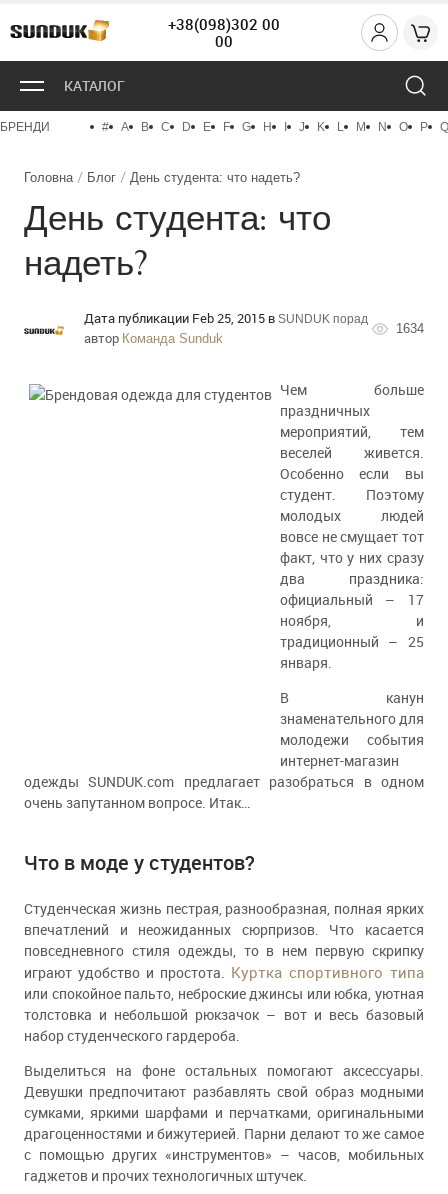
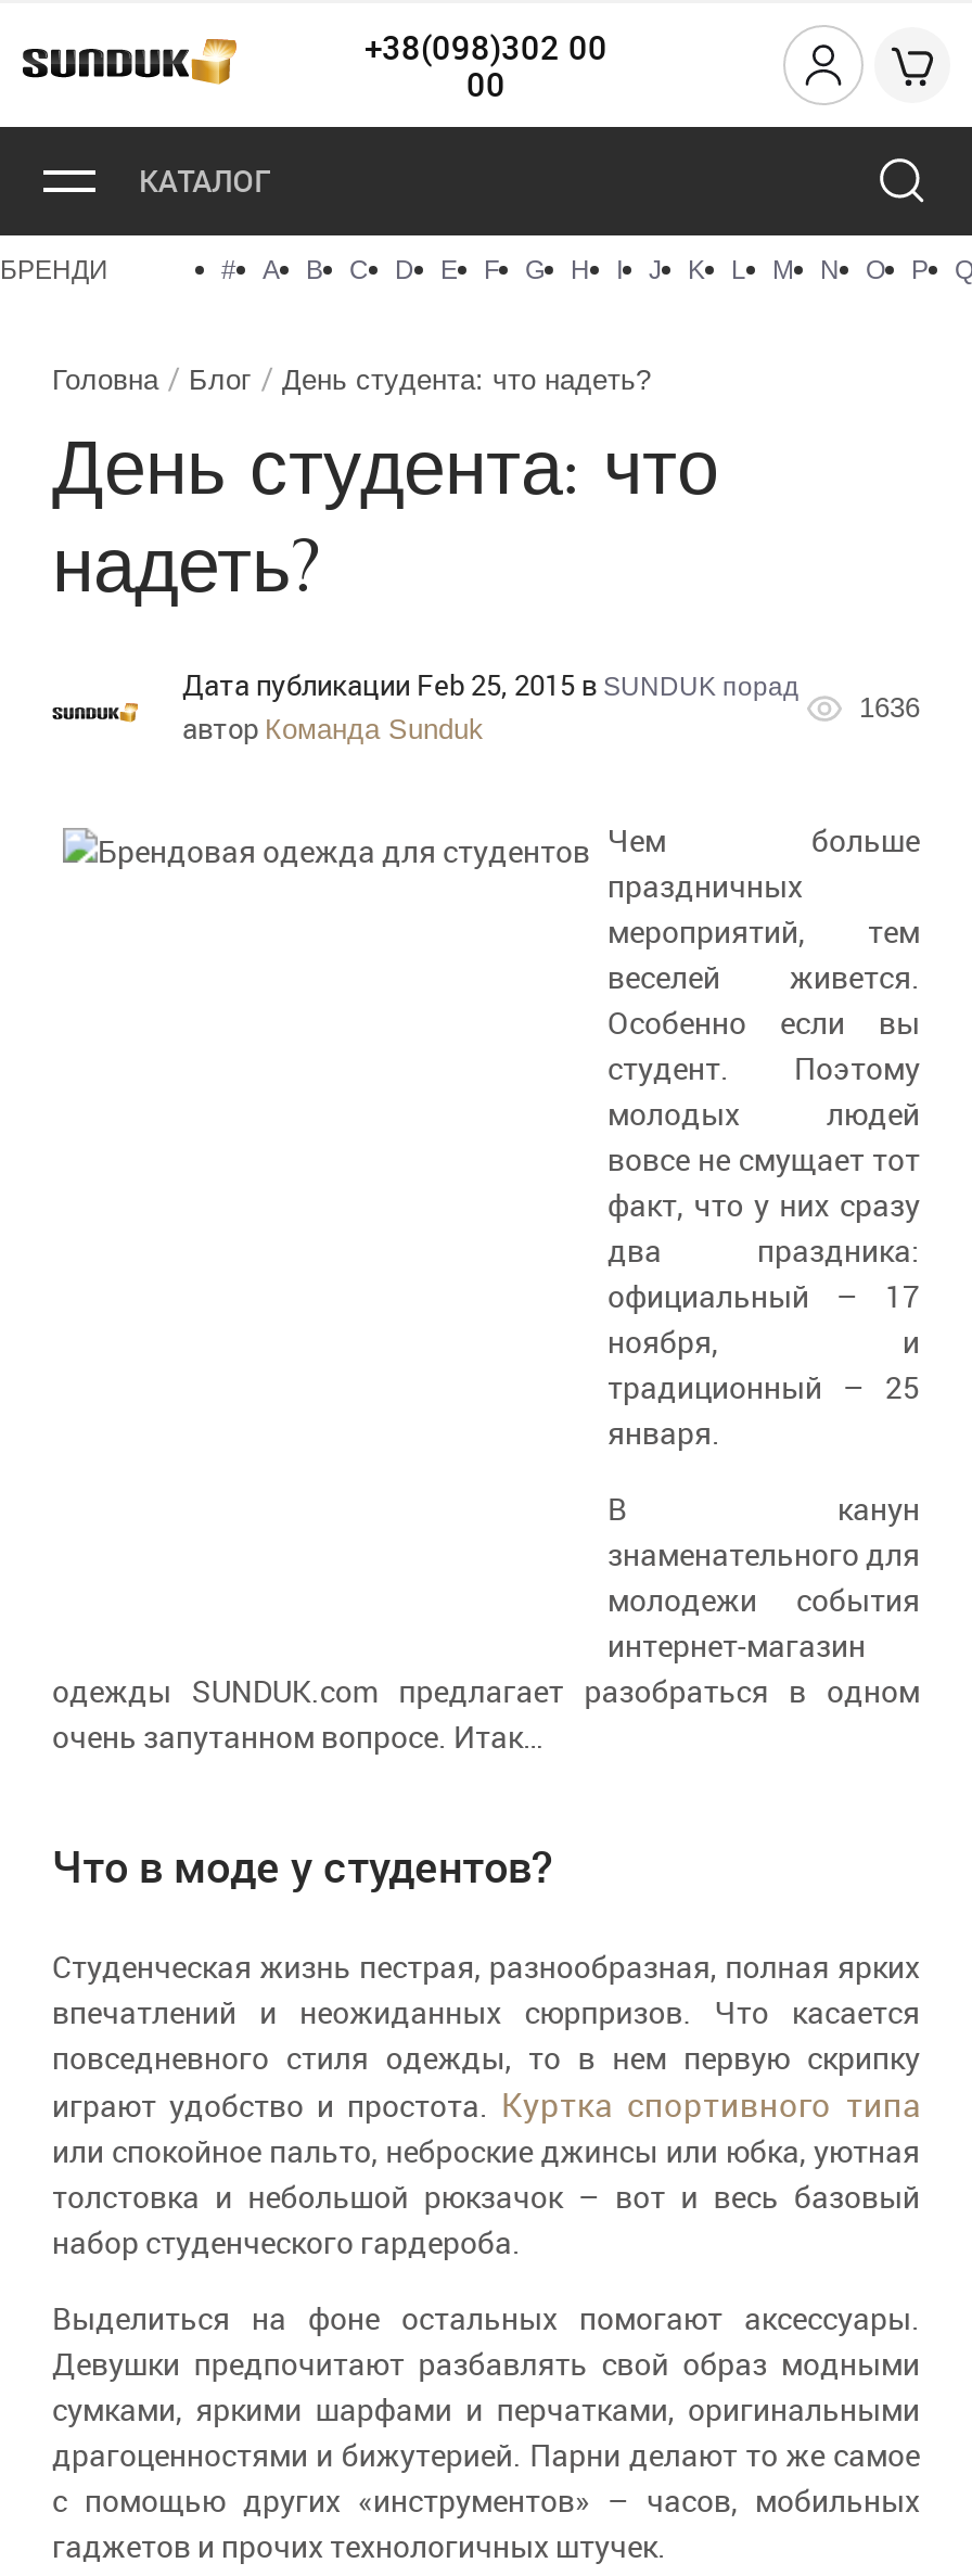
- 1634
+ 1636
